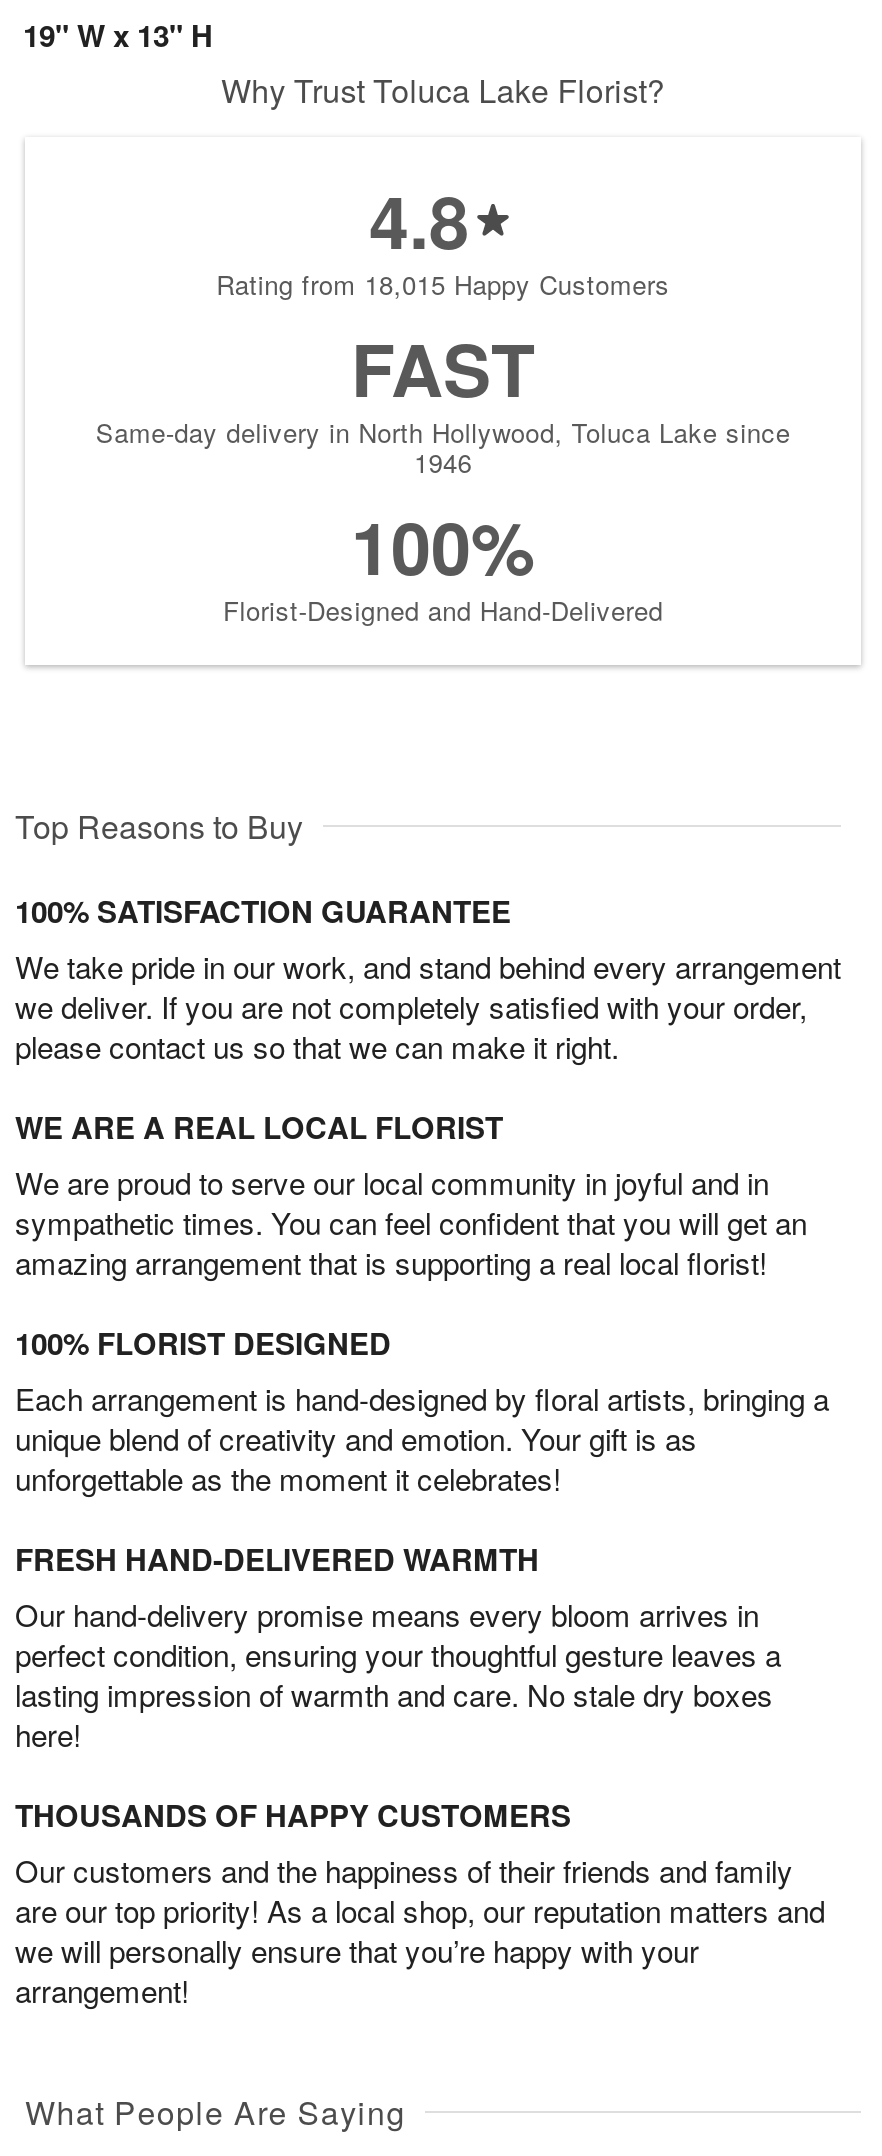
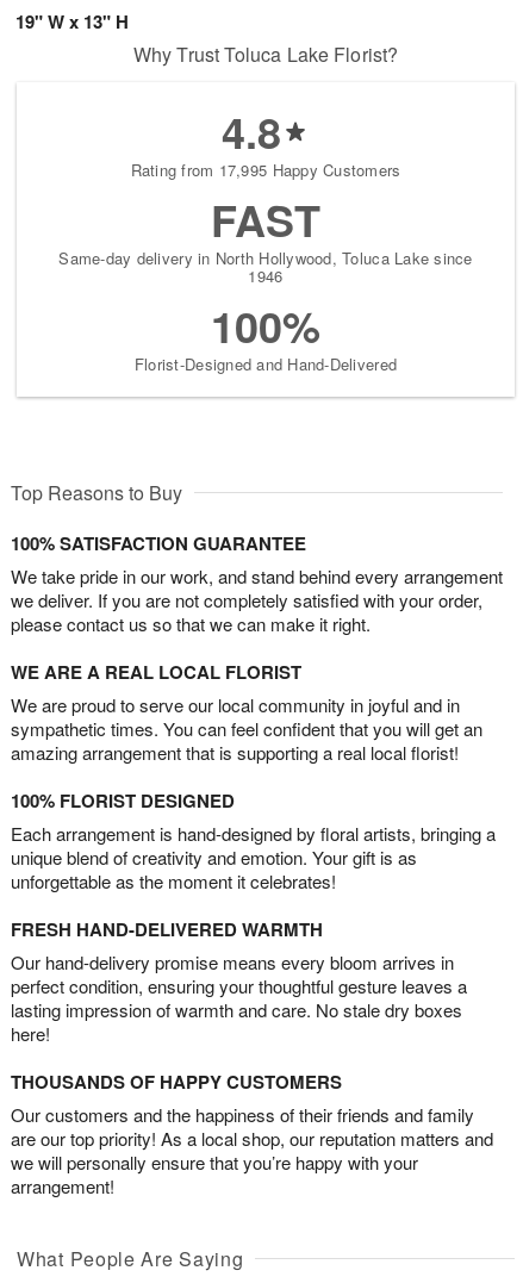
- Rating from 18,015 Happy Customers
+ Rating from 17,995 Happy Customers
